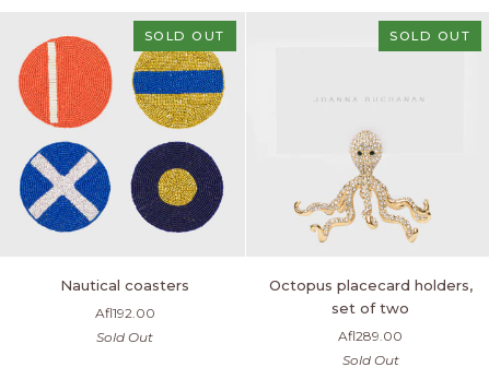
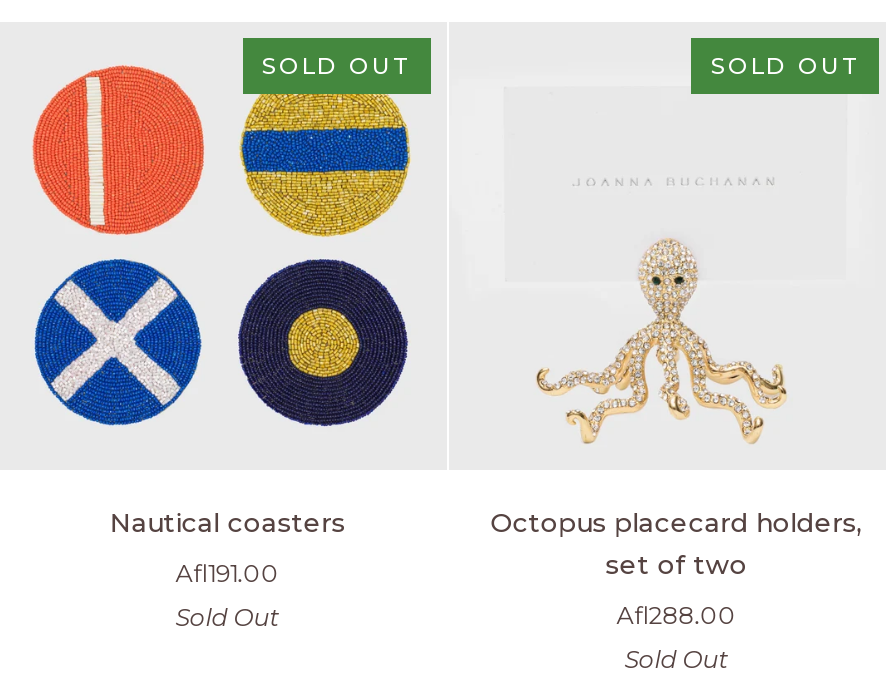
- Afl192.00
+ Afl191.00

- Afl289.00
+ Afl288.00
